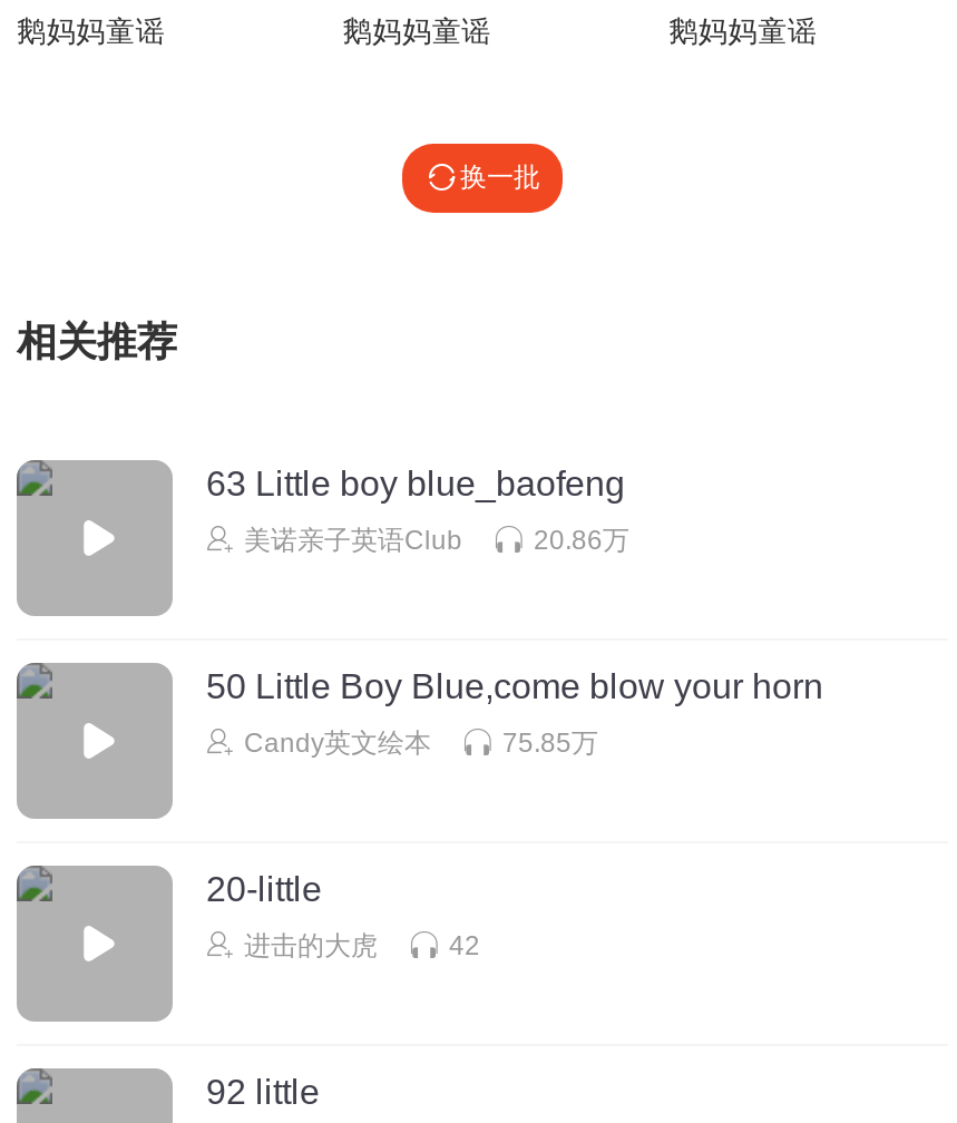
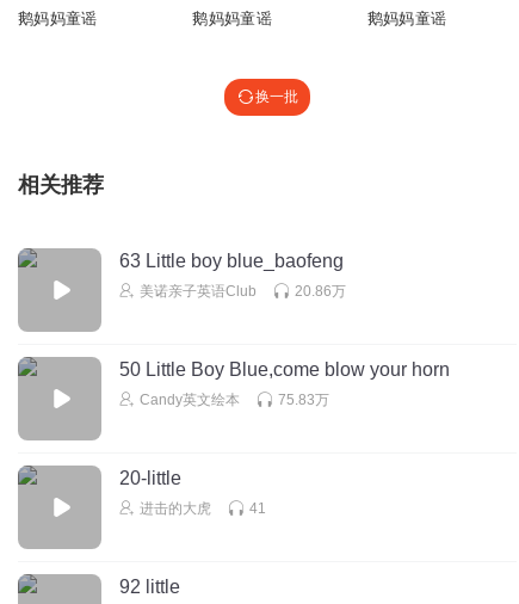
- 75.85万
+ 75.83万

- 42
+ 41
